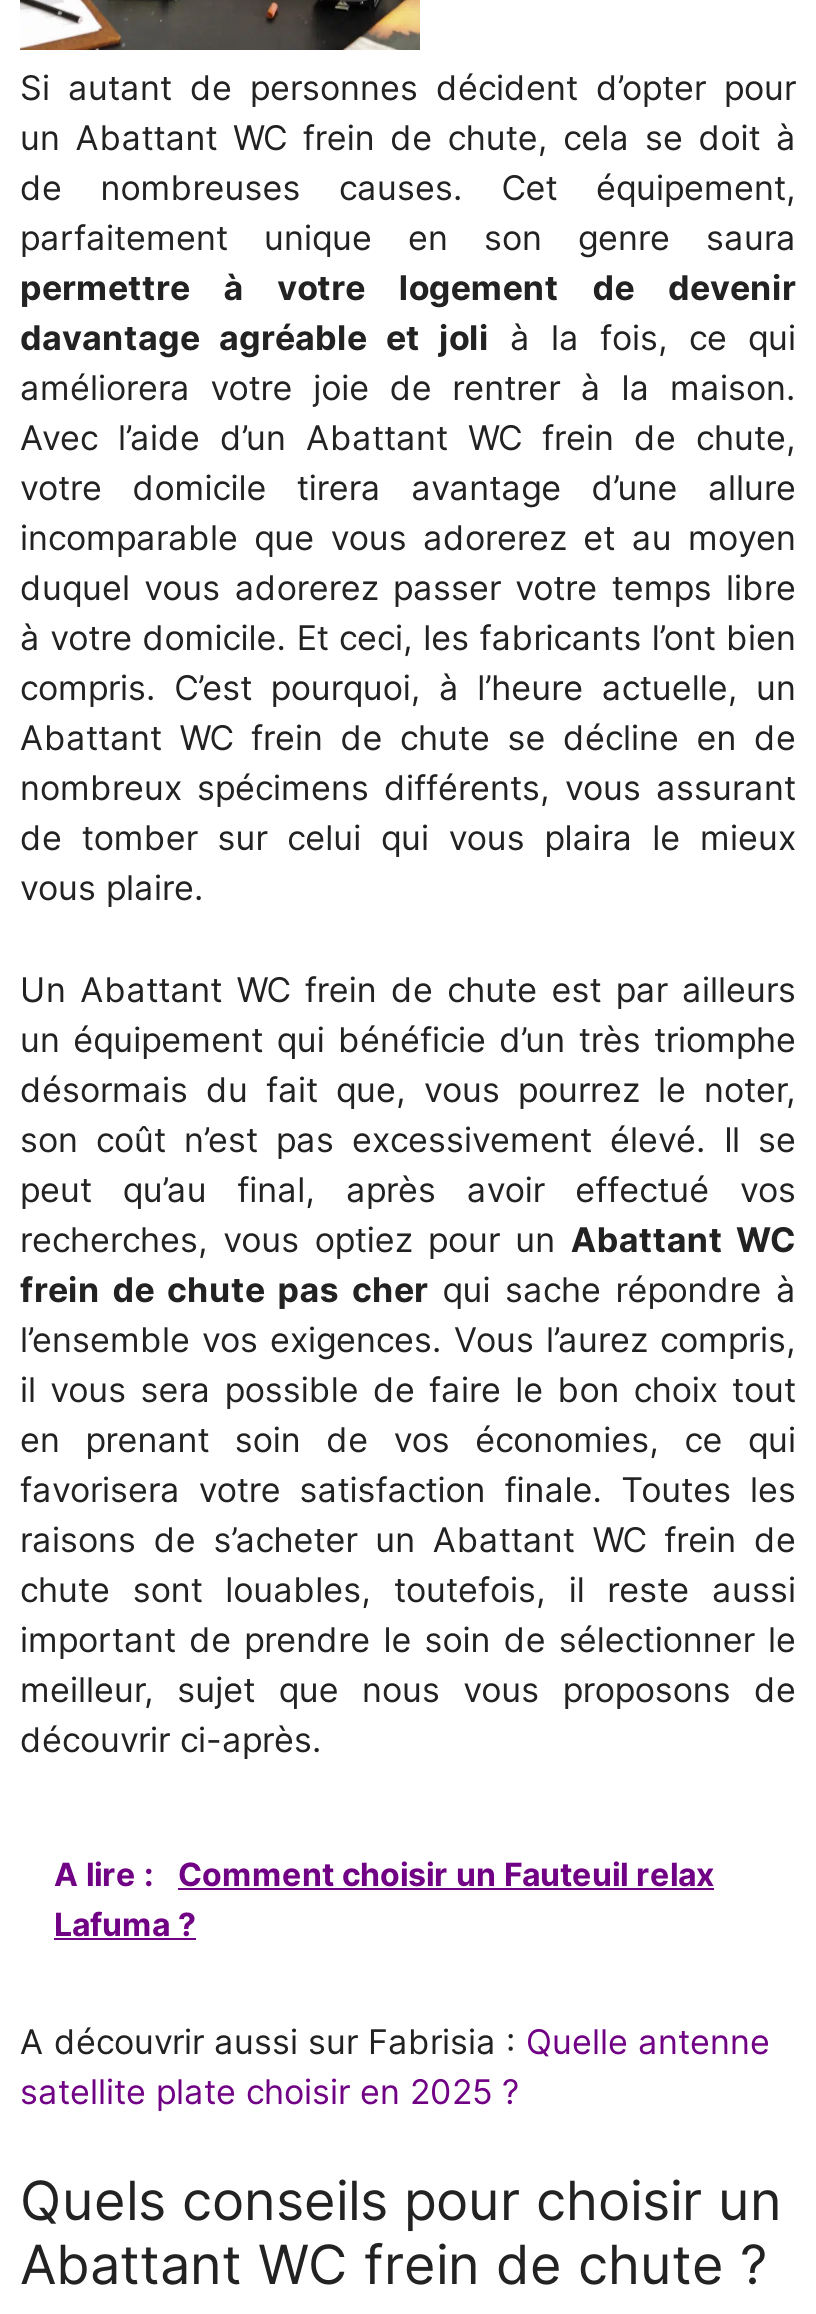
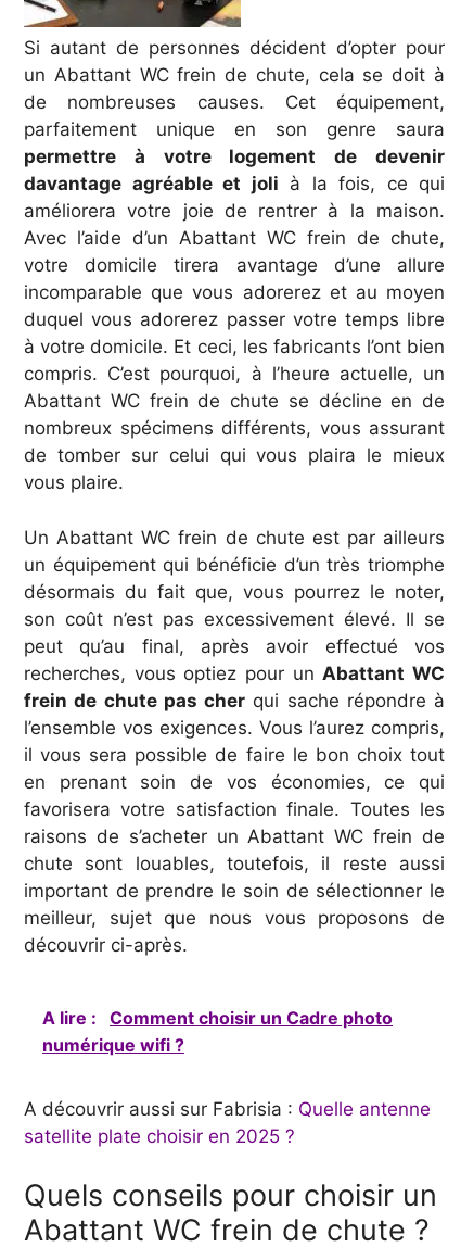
- A lire : Comment choisir un Fauteuil relax
- Lafuma ?
+ A lire : Comment choisir un Cadre photo
+ numérique wifi ?
